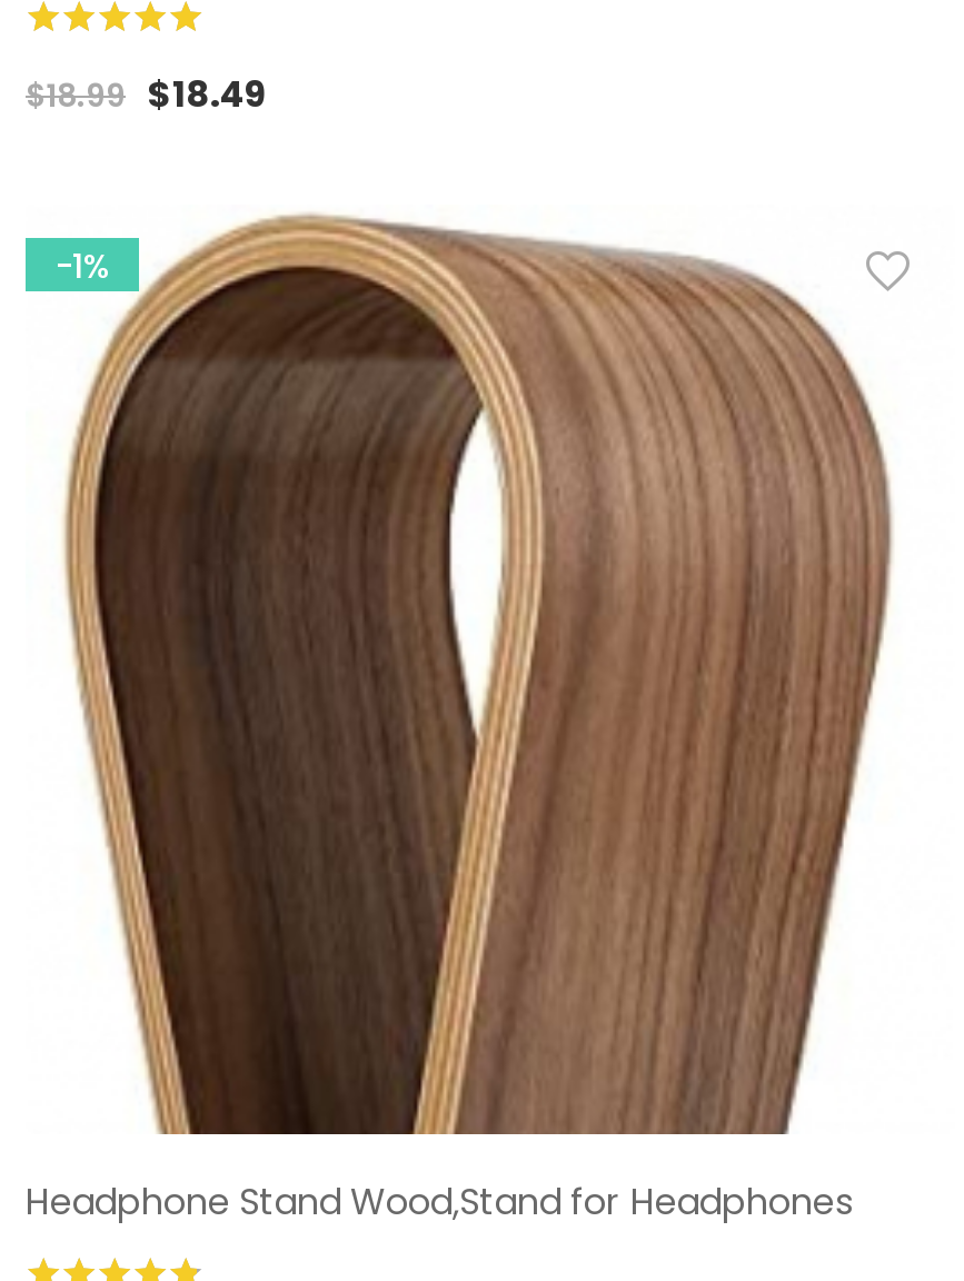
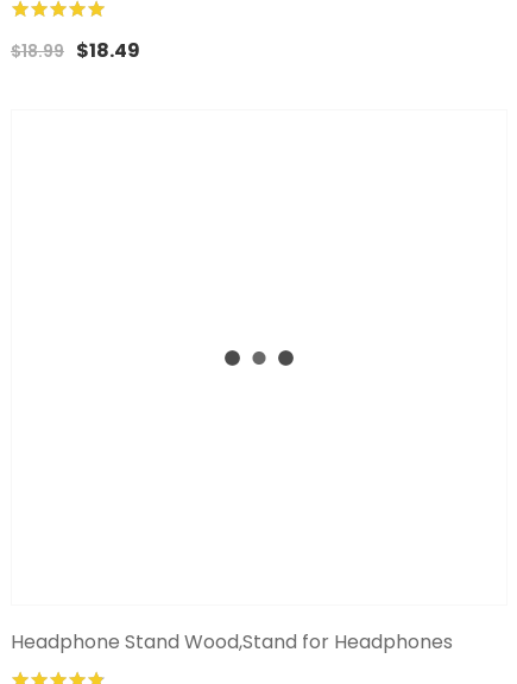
- [image]
- -1%
